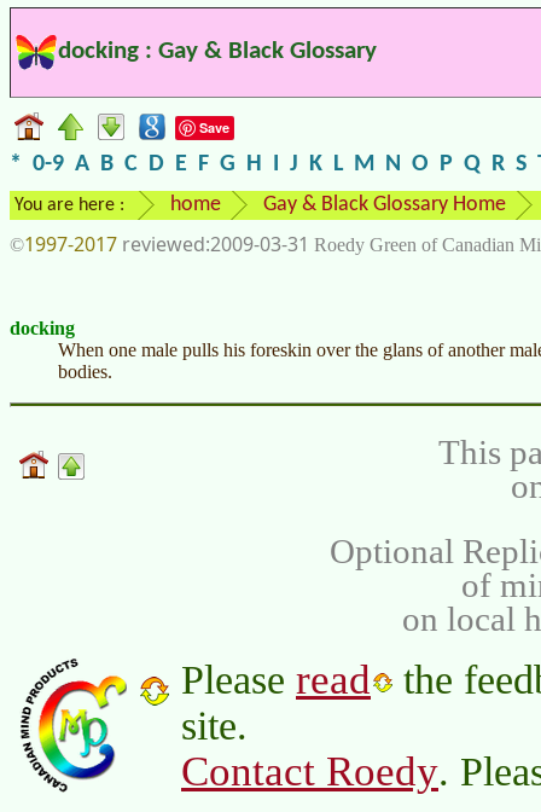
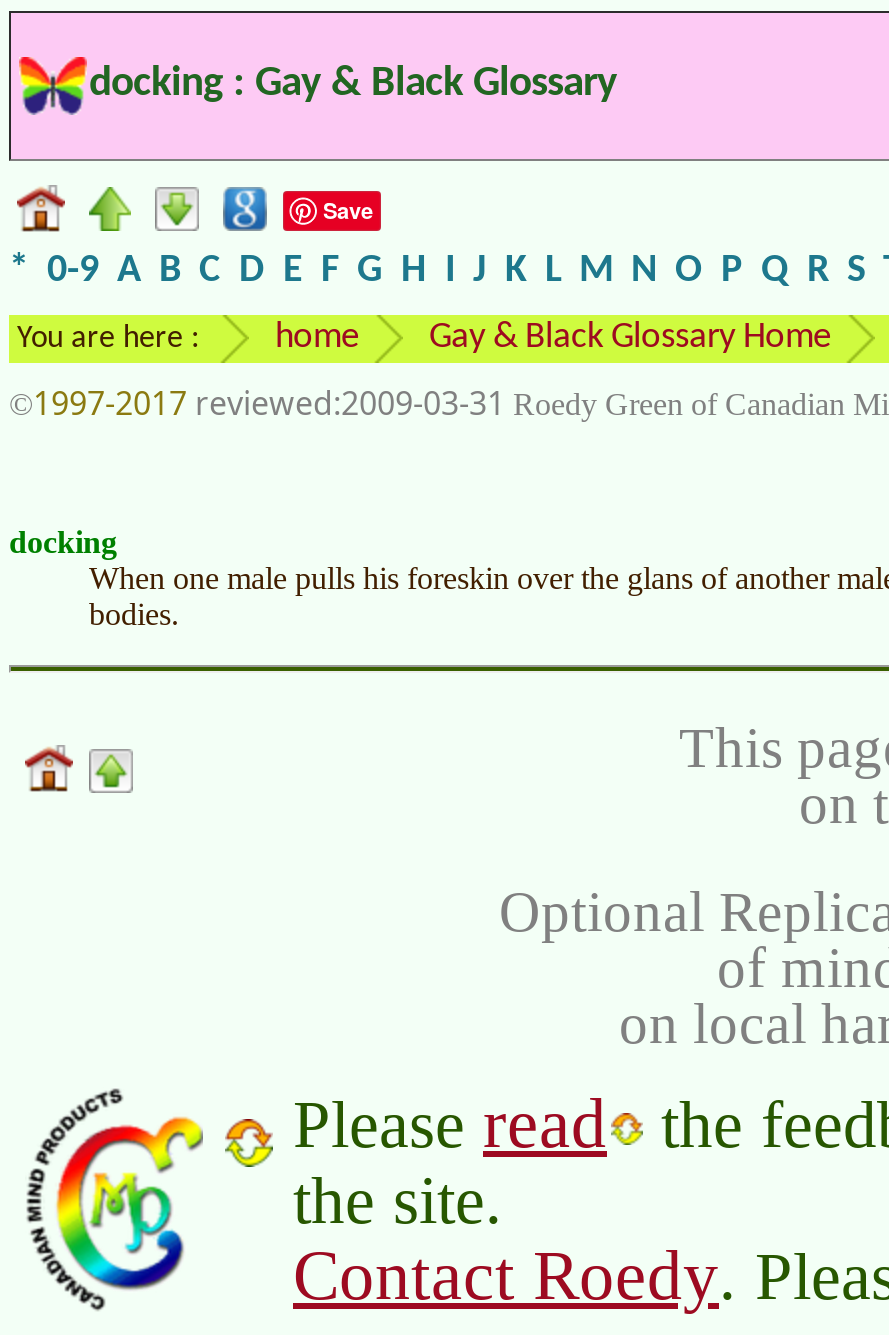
- site.
+ the site.
